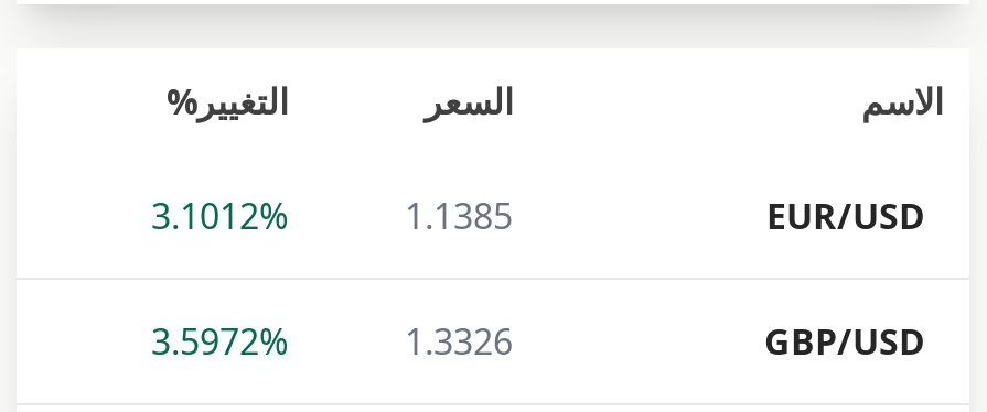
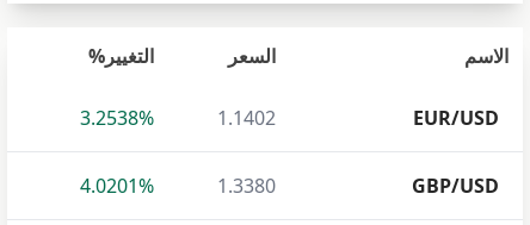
- 3.1012%
+ 3.2538%

- 1.1385
+ 1.1402

- 3.5972%
+ 4.0201%

- 1.3326
+ 1.3380
